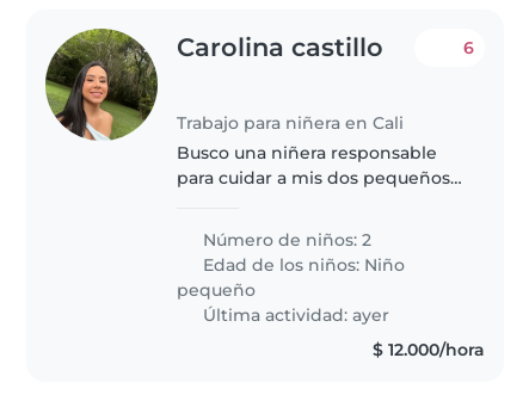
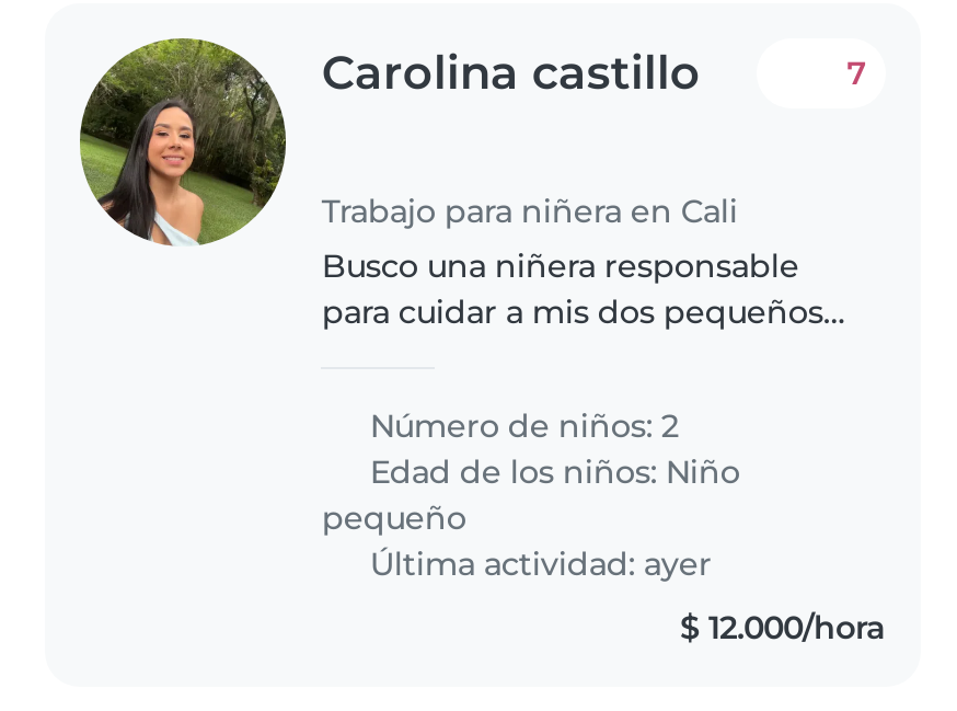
- 6
+ 7
